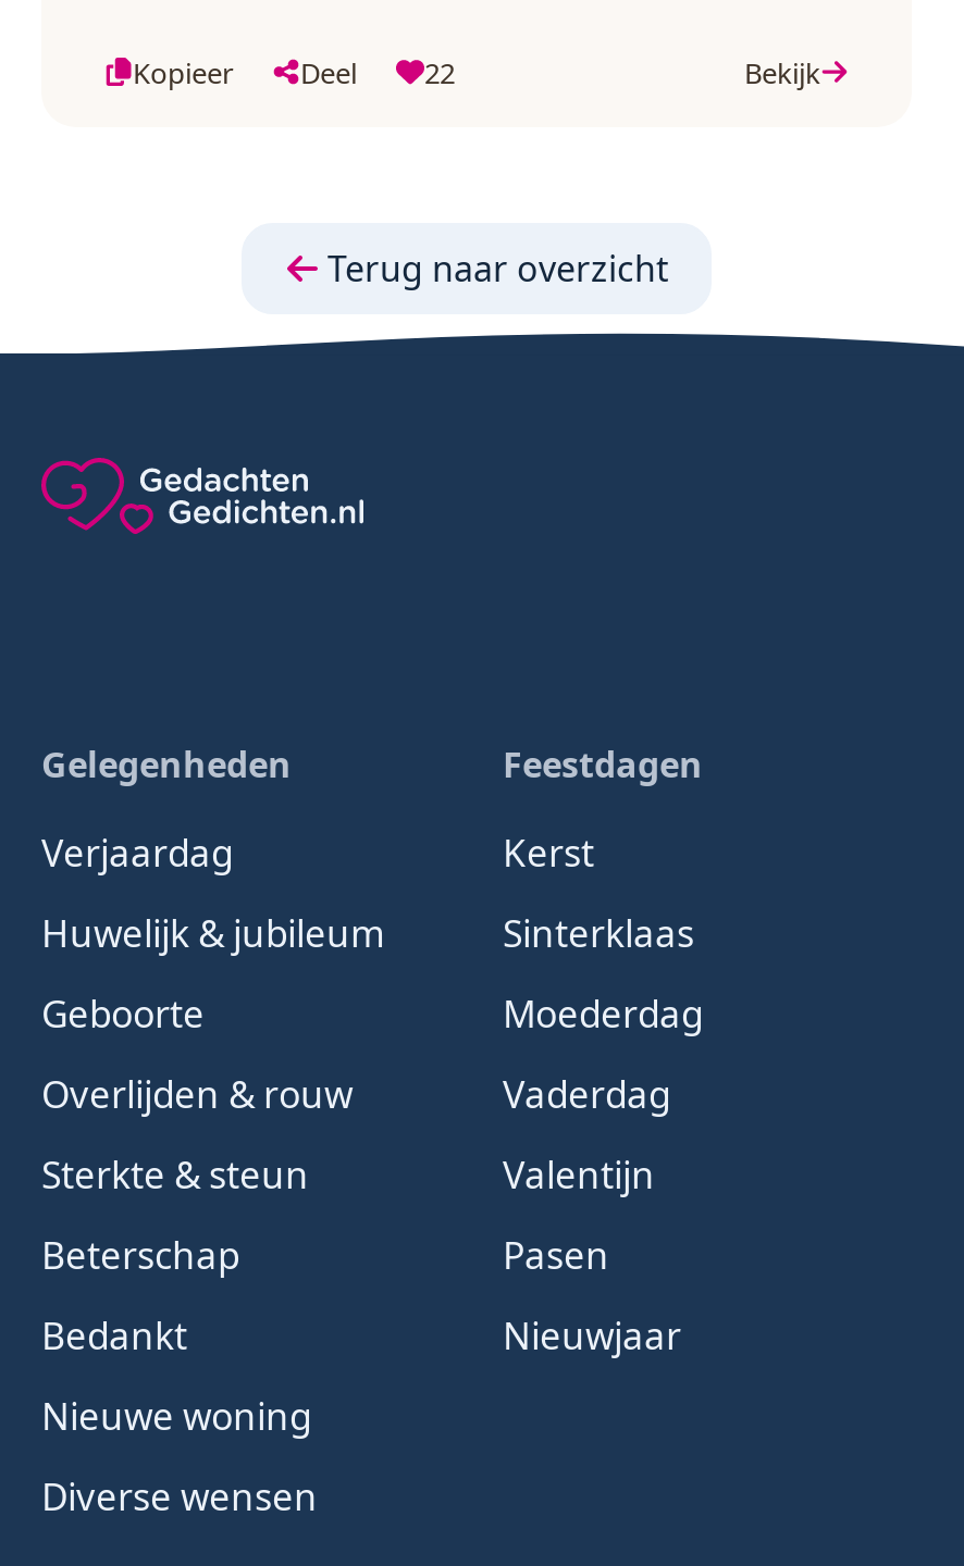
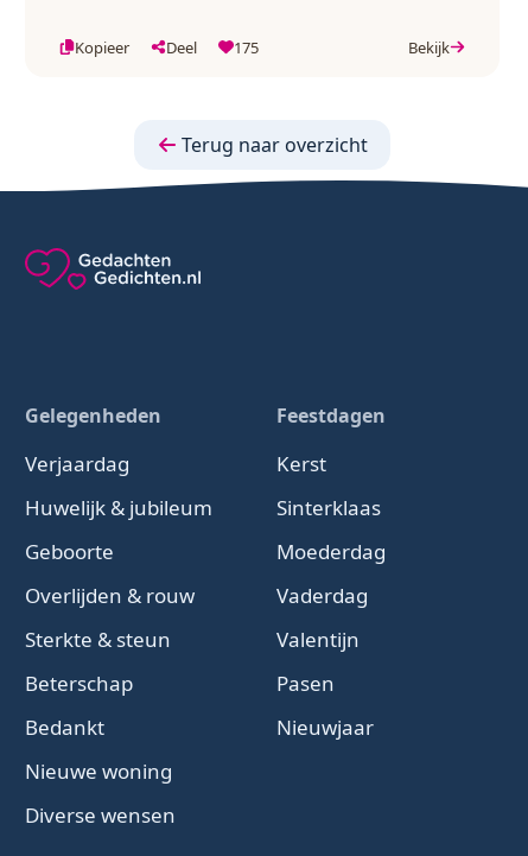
- Kopieer Deel 22
+ Kopieer Deel 175
